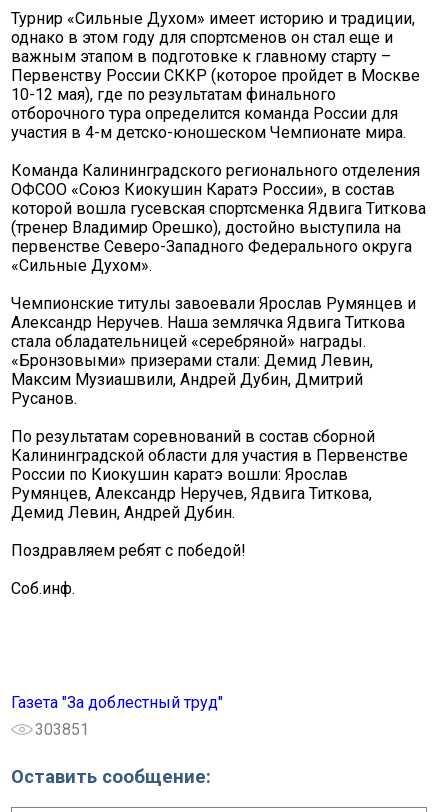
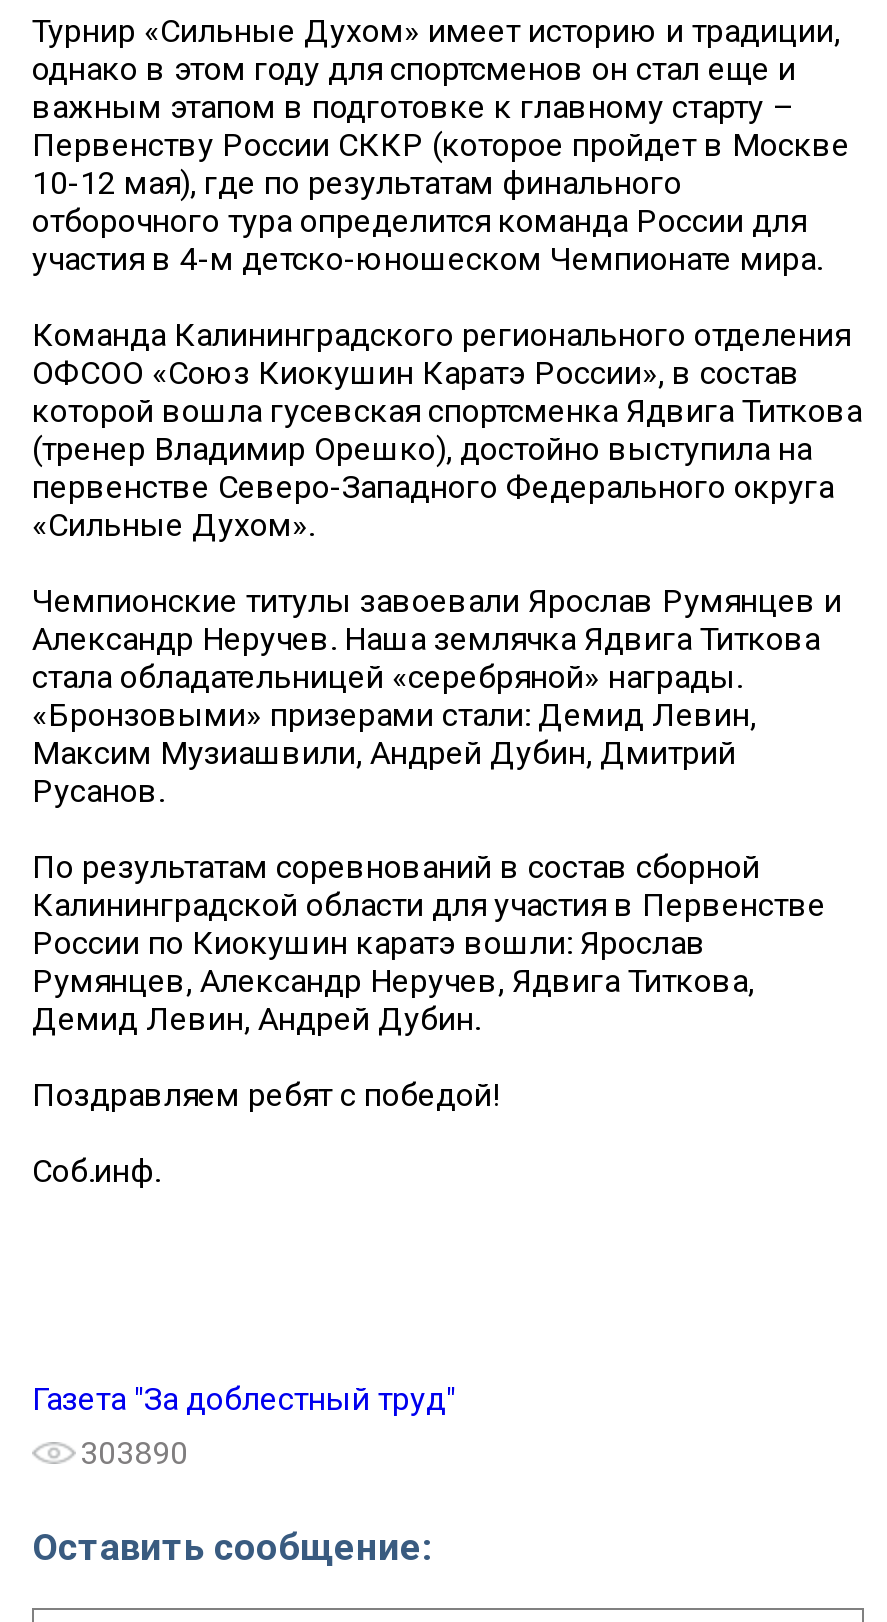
- 303851
+ 303890
